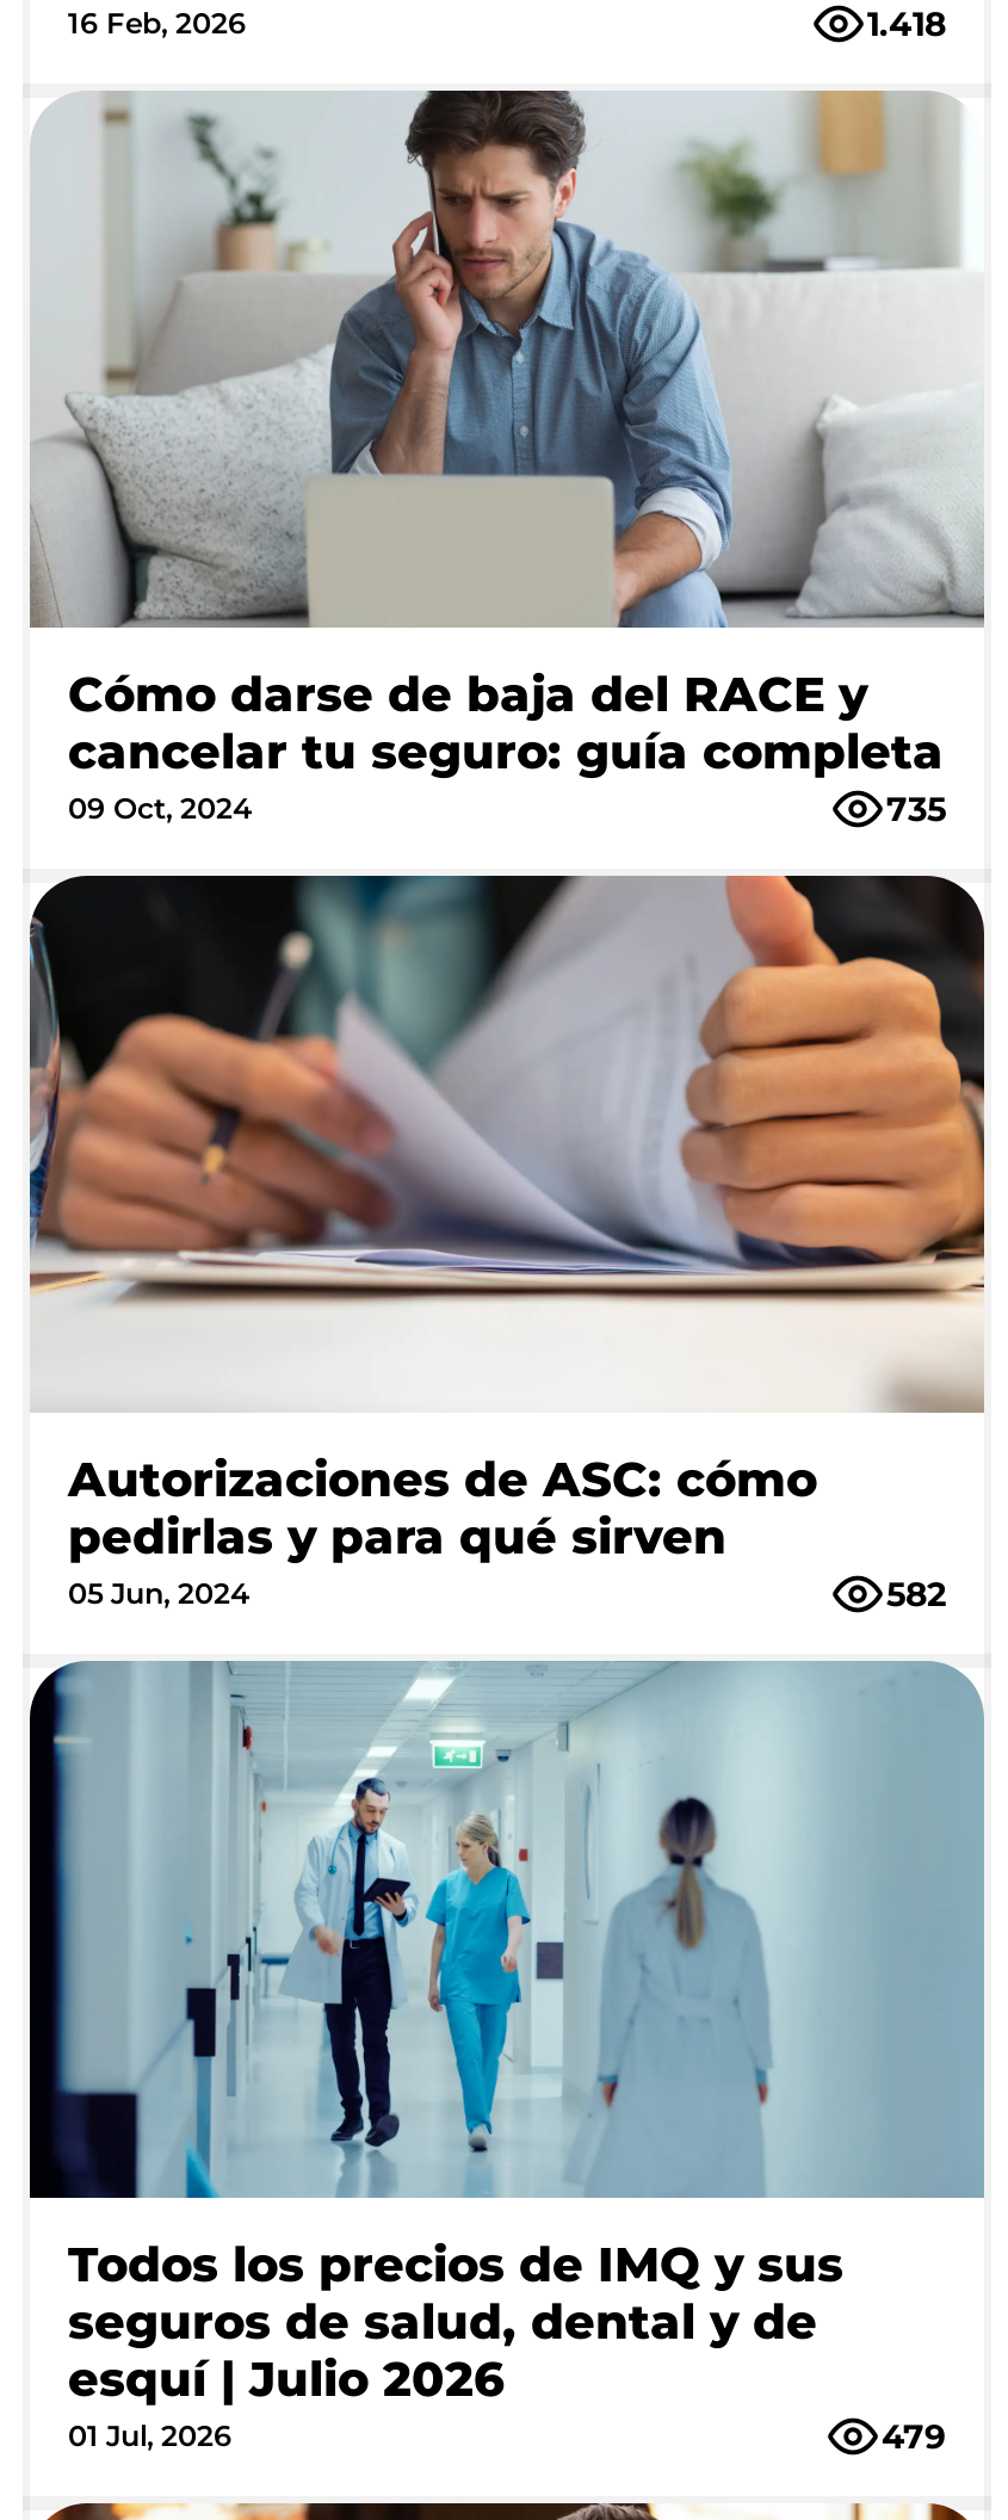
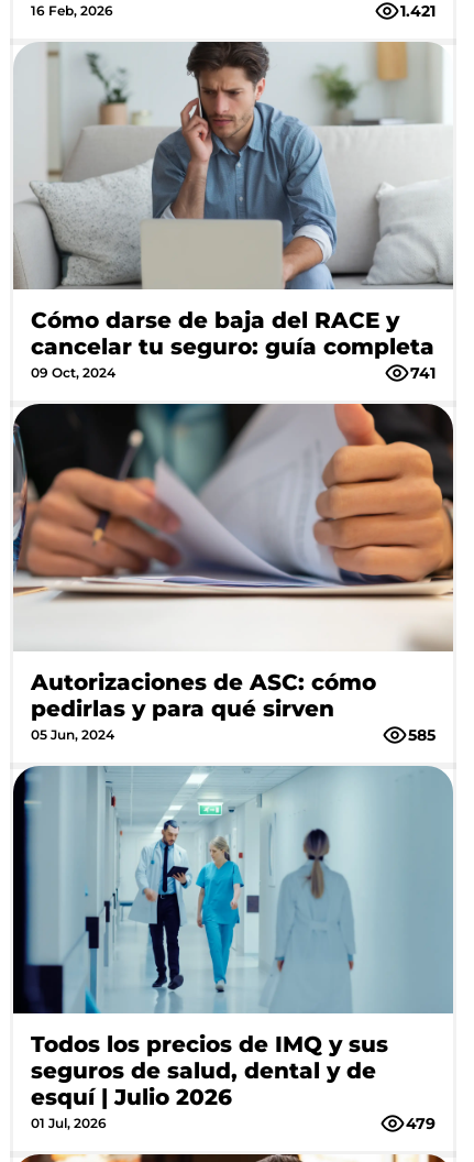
- 1.418
+ 1.421

- 735
+ 741

- 582
+ 585
